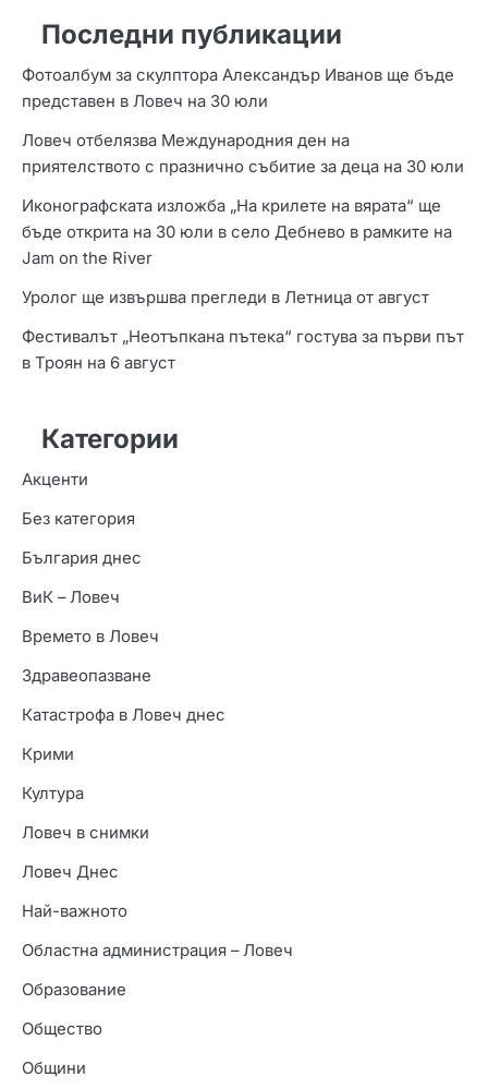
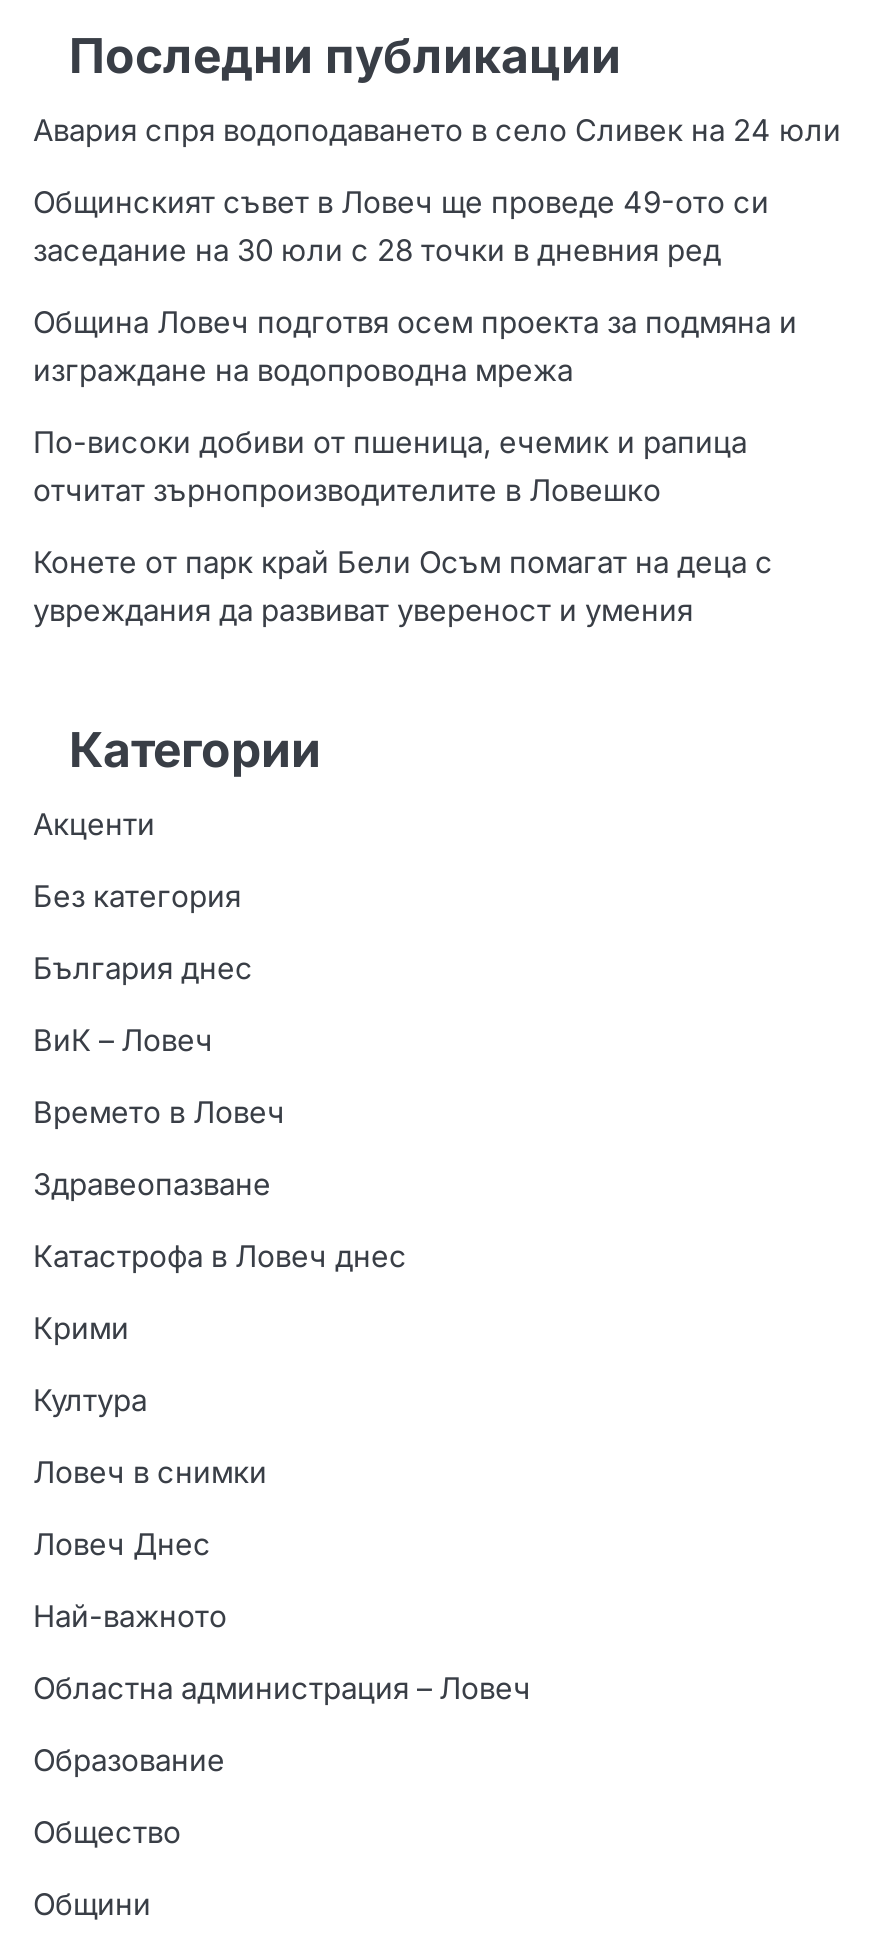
- Фотоалбум за скулптора Александър Иванов ще бъде
- представен в Ловеч на 30 юли
+ Авария спря водоподаването в село Сливек на 24 юли

- Ловеч отбелязва Международния ден на
- приятелството с празнично събитие за деца на 30 юли
+ Общинският съвет в Ловеч ще проведе 49-ото си
+ заседание на 30 юли с 28 точки в дневния ред

- Иконографската изложба „На крилете на вярата“ ще
- бъде открита на 30 юли в село Дебнево в рамките на
- Jam on the River
+ Община Ловеч подготвя осем проекта за подмяна и
+ изграждане на водопроводна мрежа

- Уролог ще извършва прегледи в Летница от август
+ По-високи добиви от пшеница, ечемик и рапица
+ отчитат зърнопроизводителите в Ловешко

- Фестивалът „Неотъпкана пътека“ гостува за първи път
- в Троян на 6 август
+ Конете от парк край Бели Осъм помагат на деца с
+ увреждания да развиват увереност и умения
